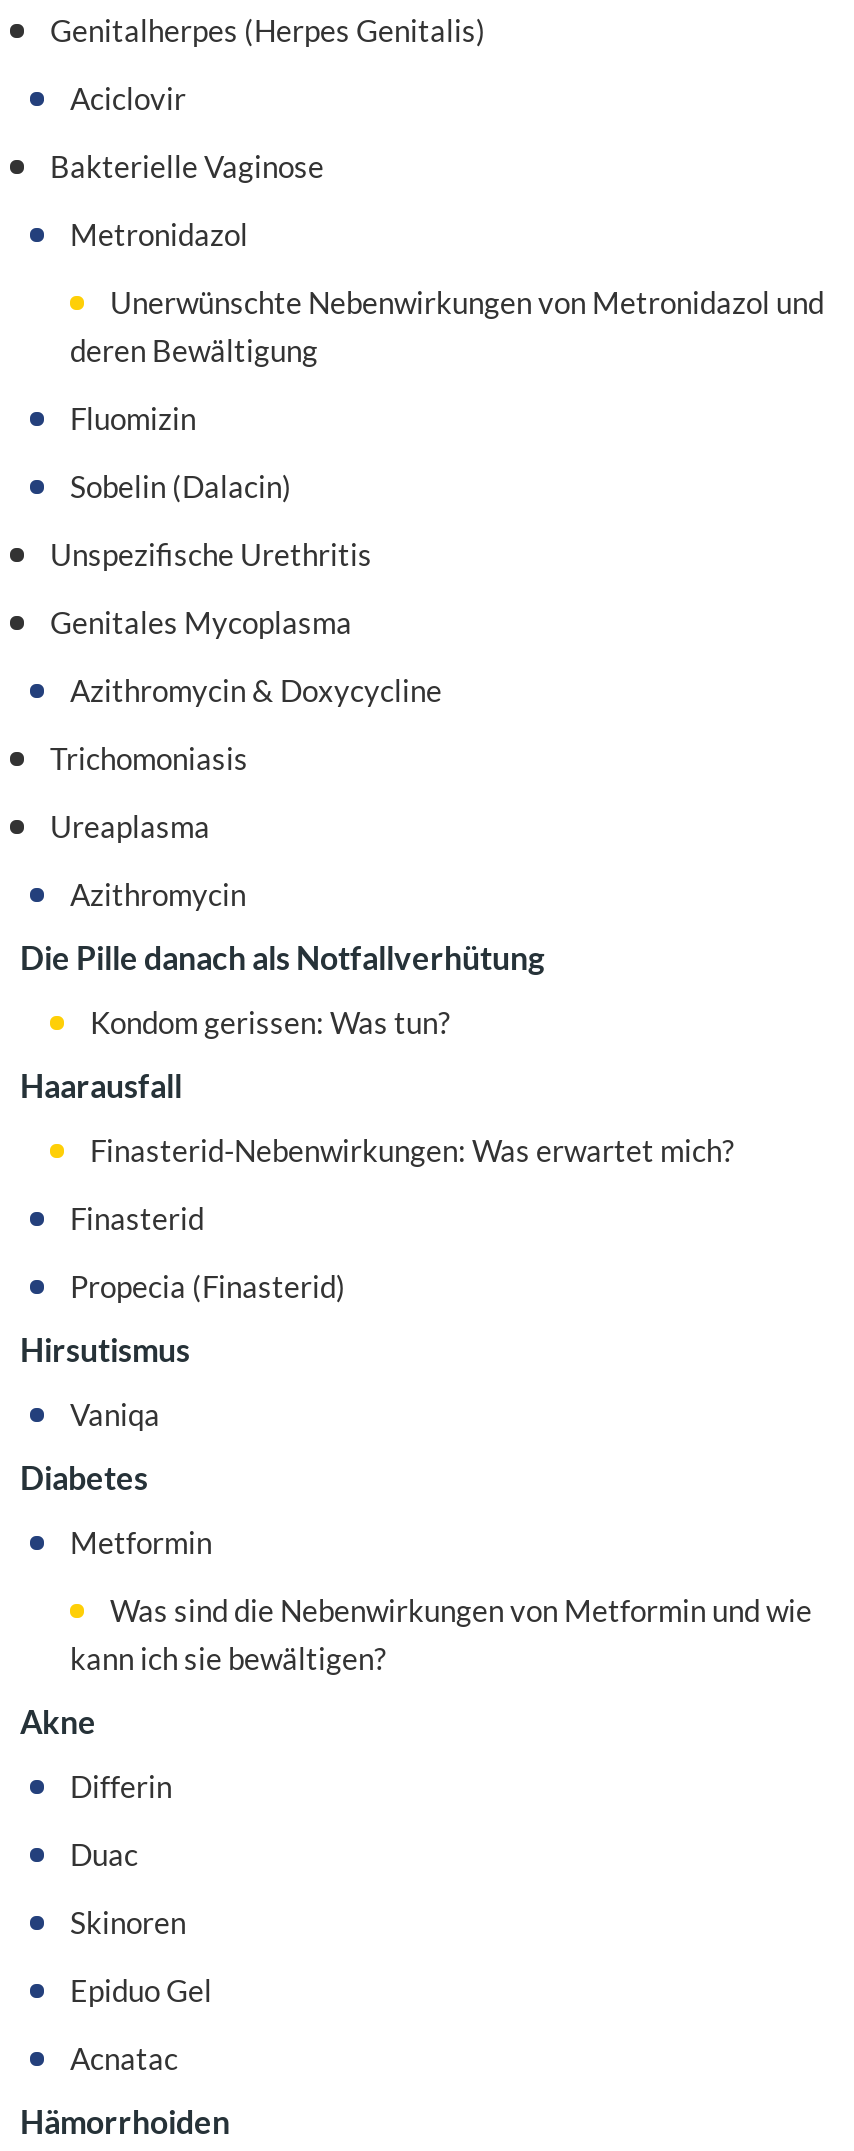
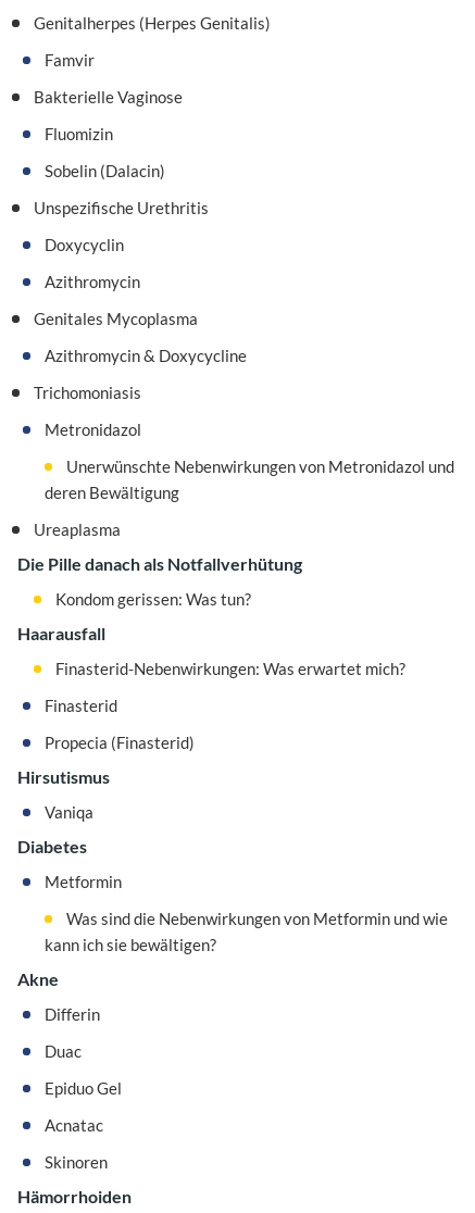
- Aciclovir
+ Famvir

moved down: Metronidazol | Unerwünschte Nebenwirkungen von Metronidazol und | deren Bewältigung

moved up: Fluomizin | Sobelin (Dalacin) | Unspezifische Urethritis

+ Doxycyclin

moved up: Genitales Mycoplasma | Azithromycin & Doxycycline | Trichomoniasis

moved down: Ureaplasma

moved up: Azithromycin

moved down: Skinoren
